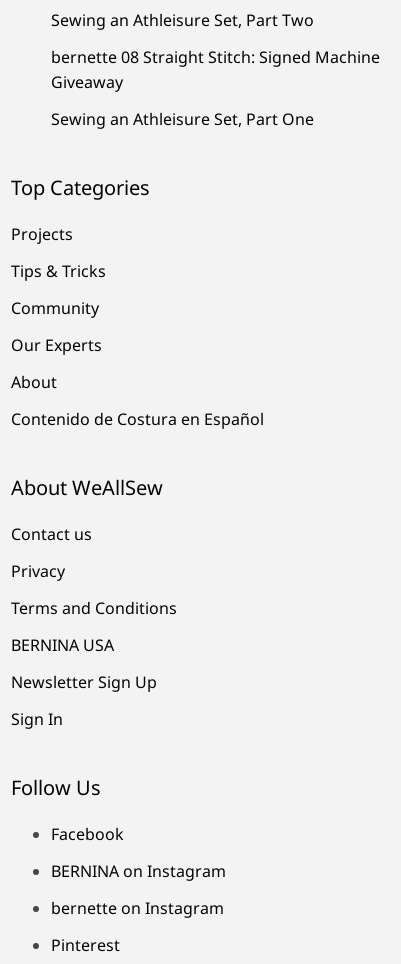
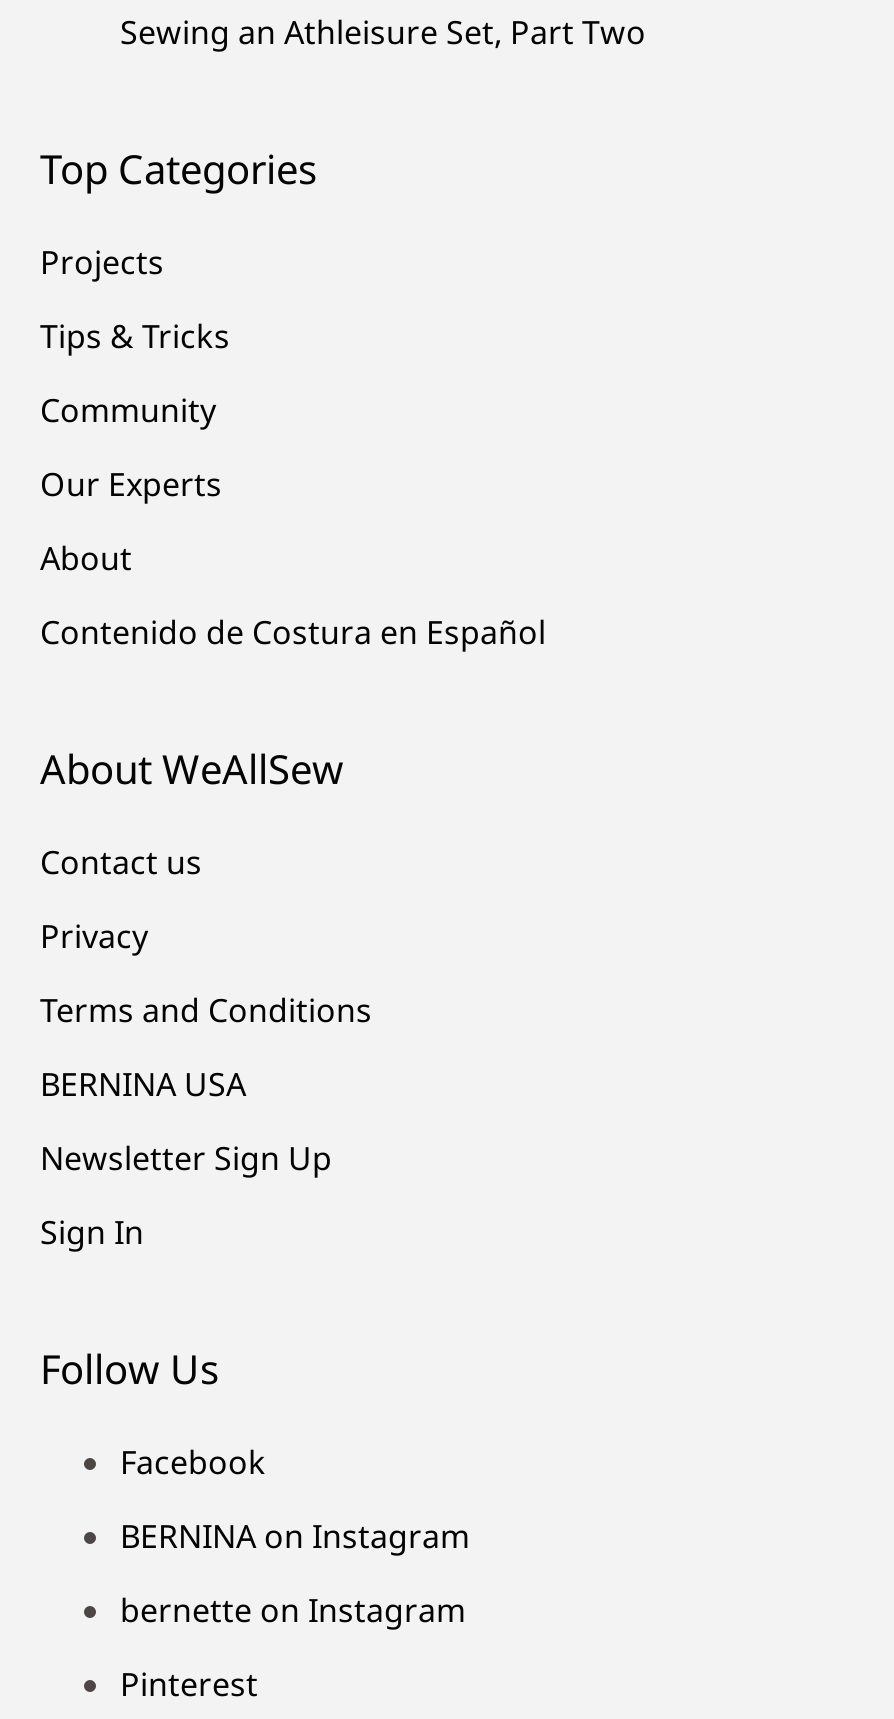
- bernette 08 Straight Stitch: Signed Machine
- Giveaway
- Sewing an Athleisure Set, Part One
